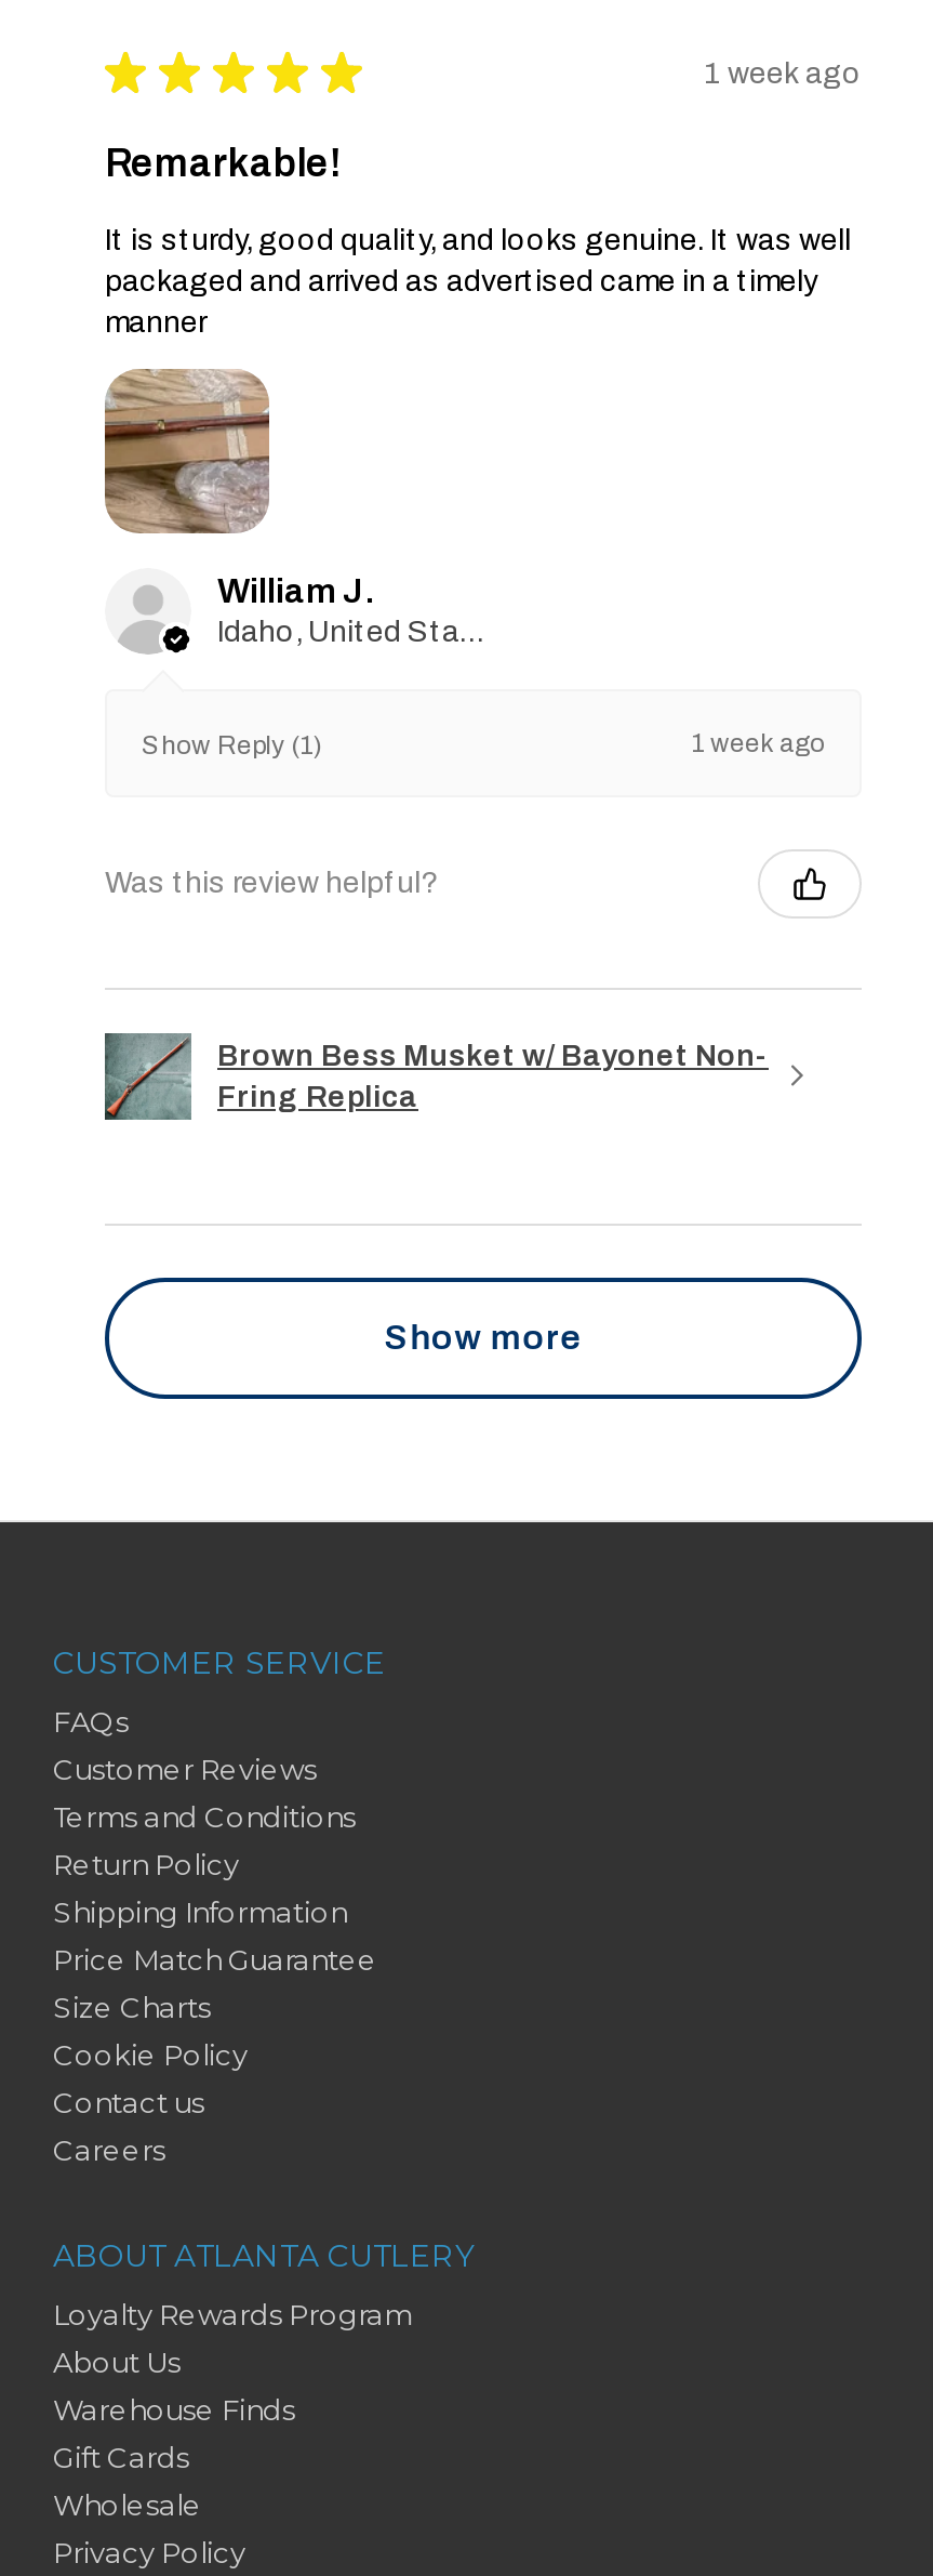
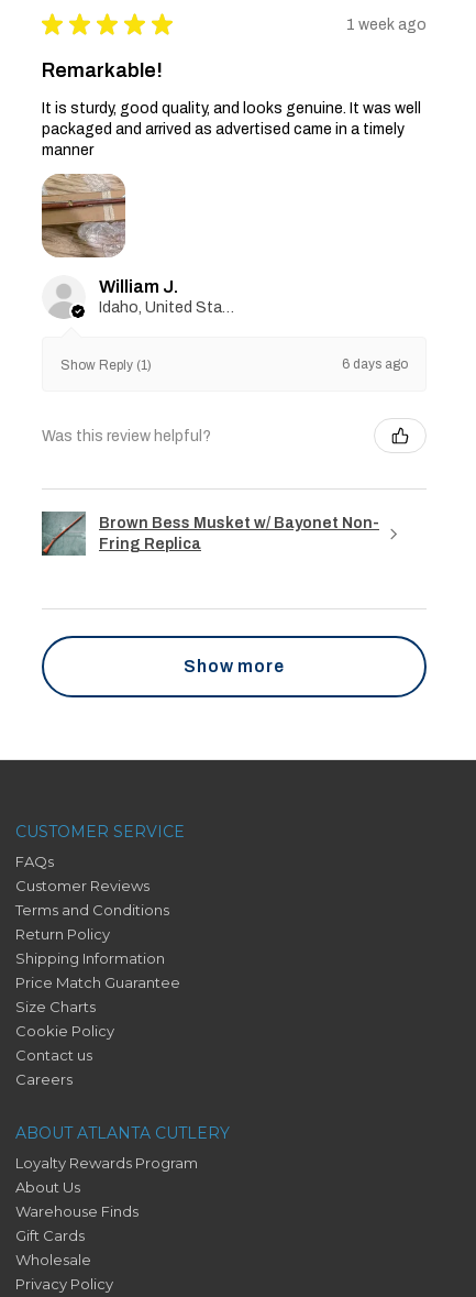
- 1 week ago
+ 6 days ago
